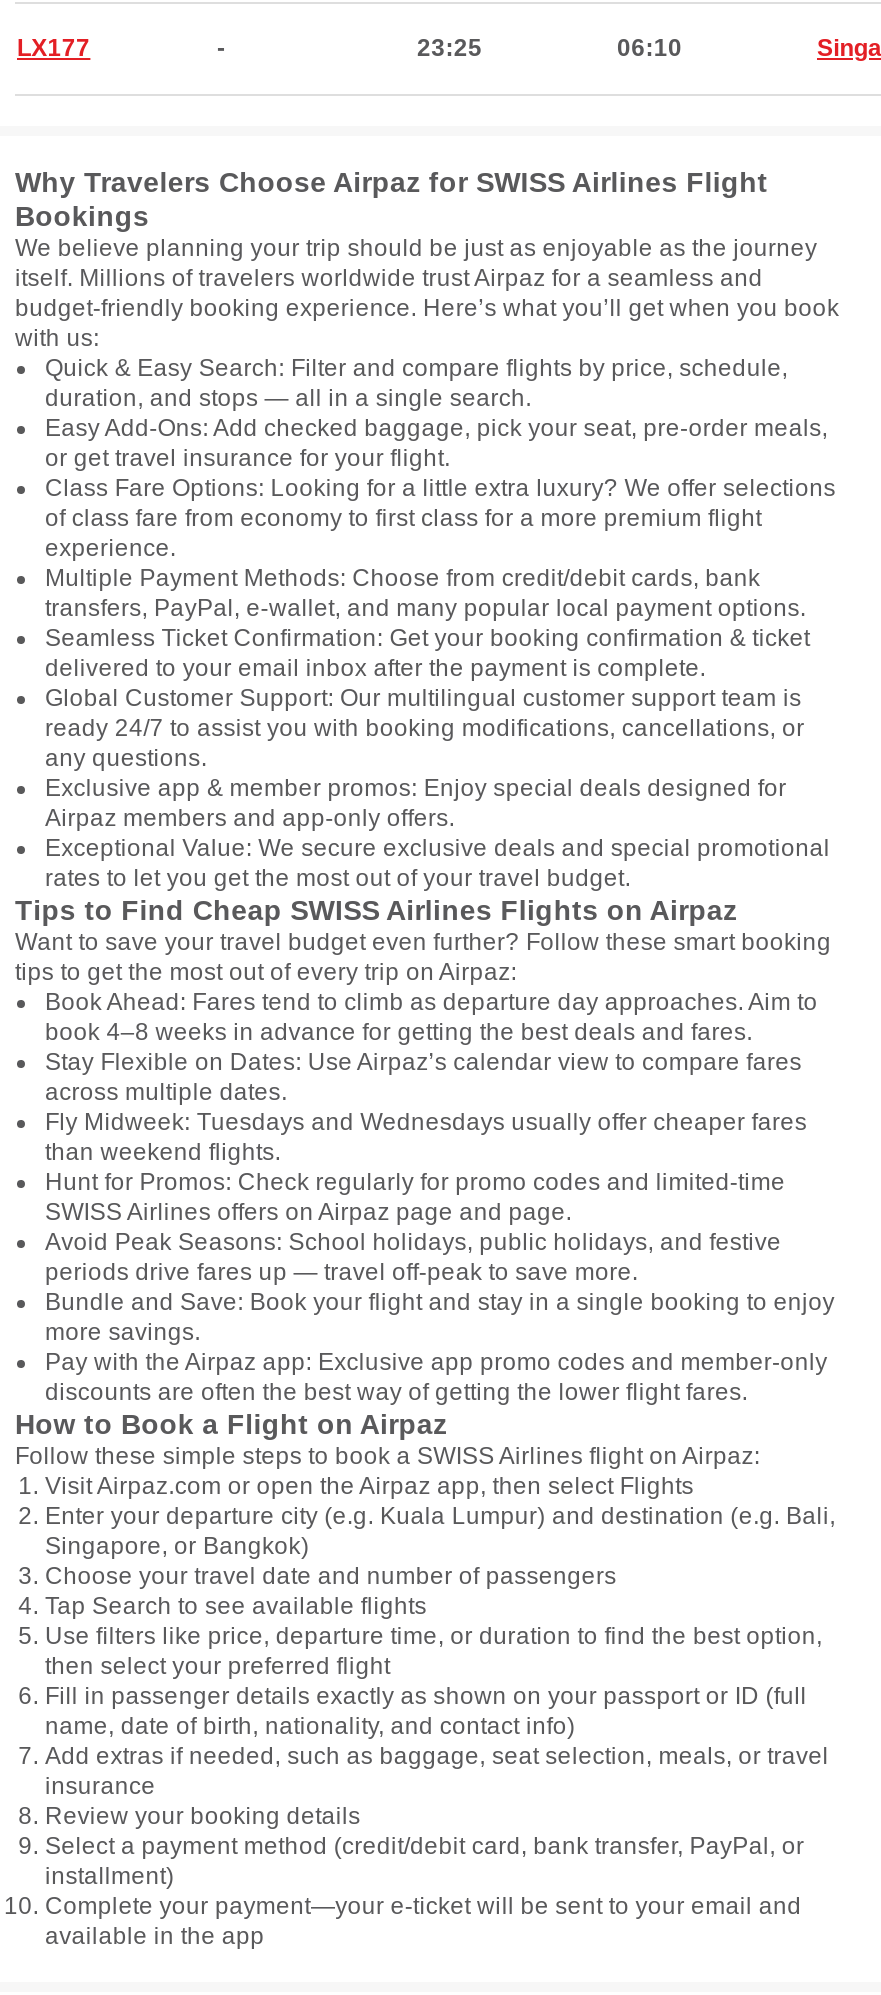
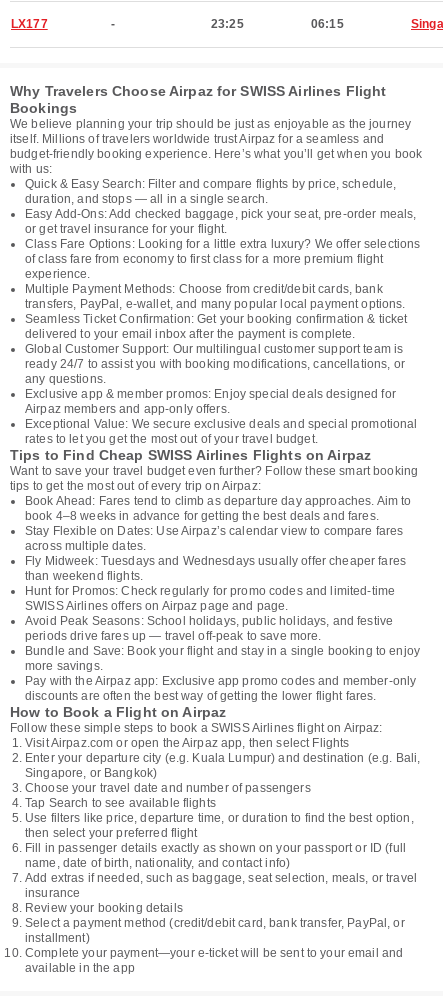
- 06:10
+ 06:15
